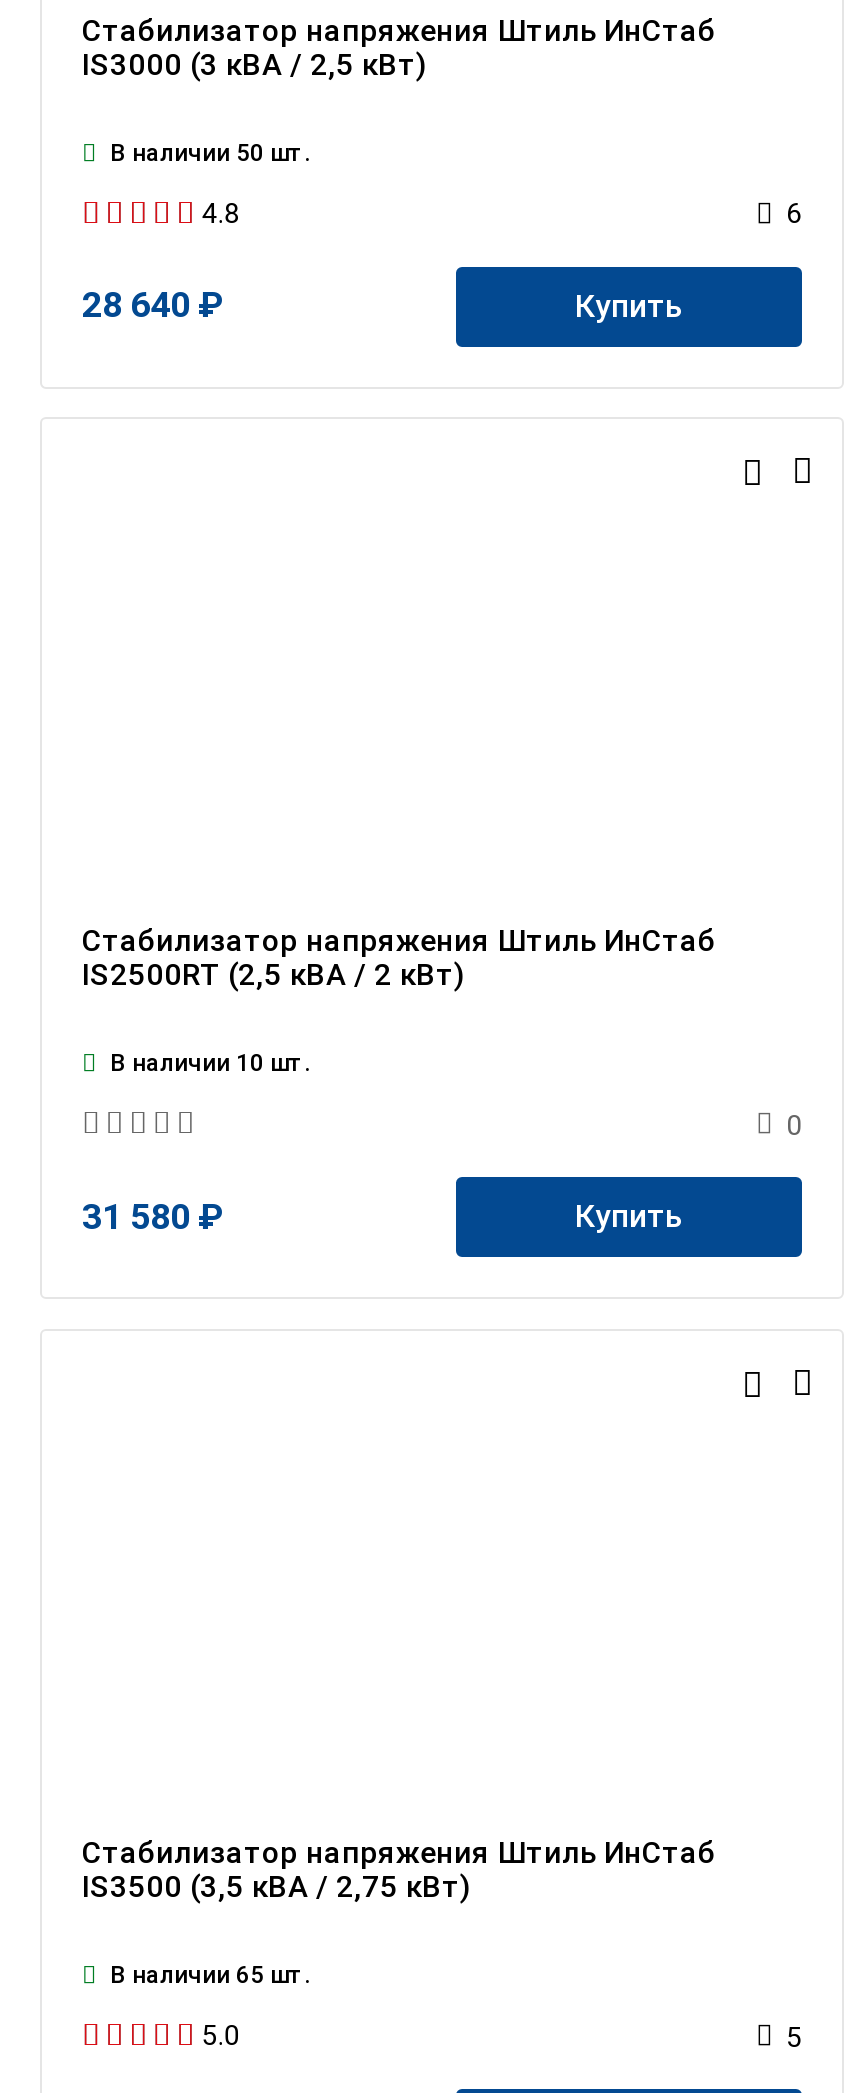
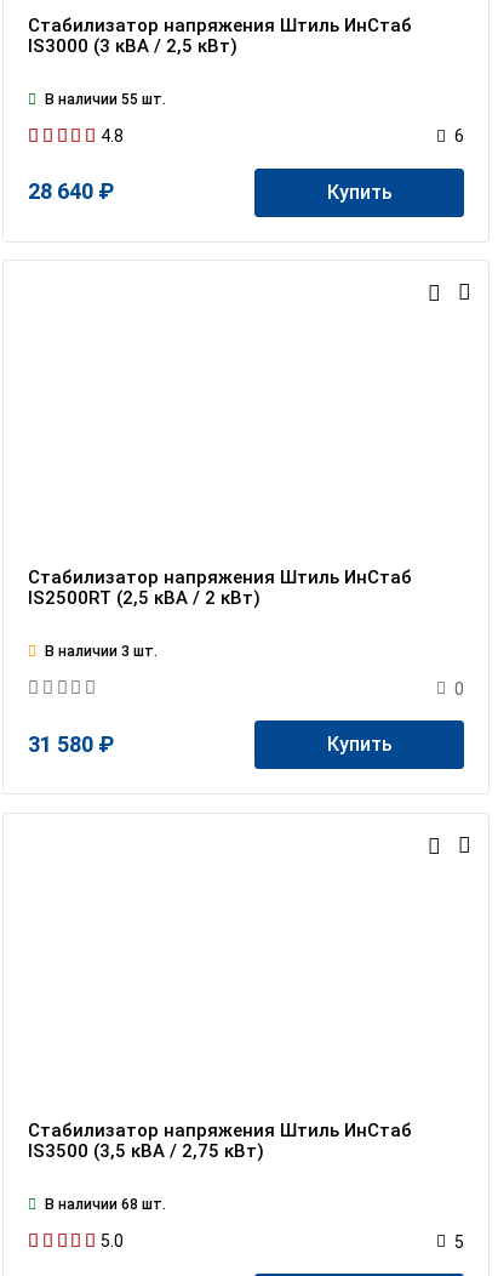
- В наличии 50 шт.
+ В наличии 55 шт.

- В наличии 10 шт.
+ В наличии 3 шт.

- В наличии 65 шт.
+ В наличии 68 шт.
